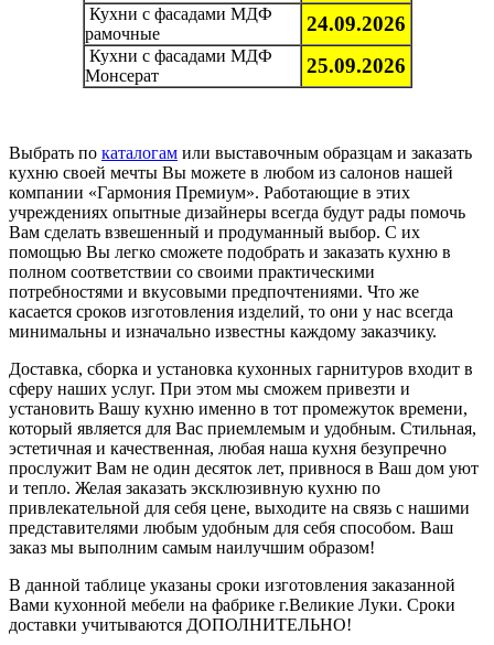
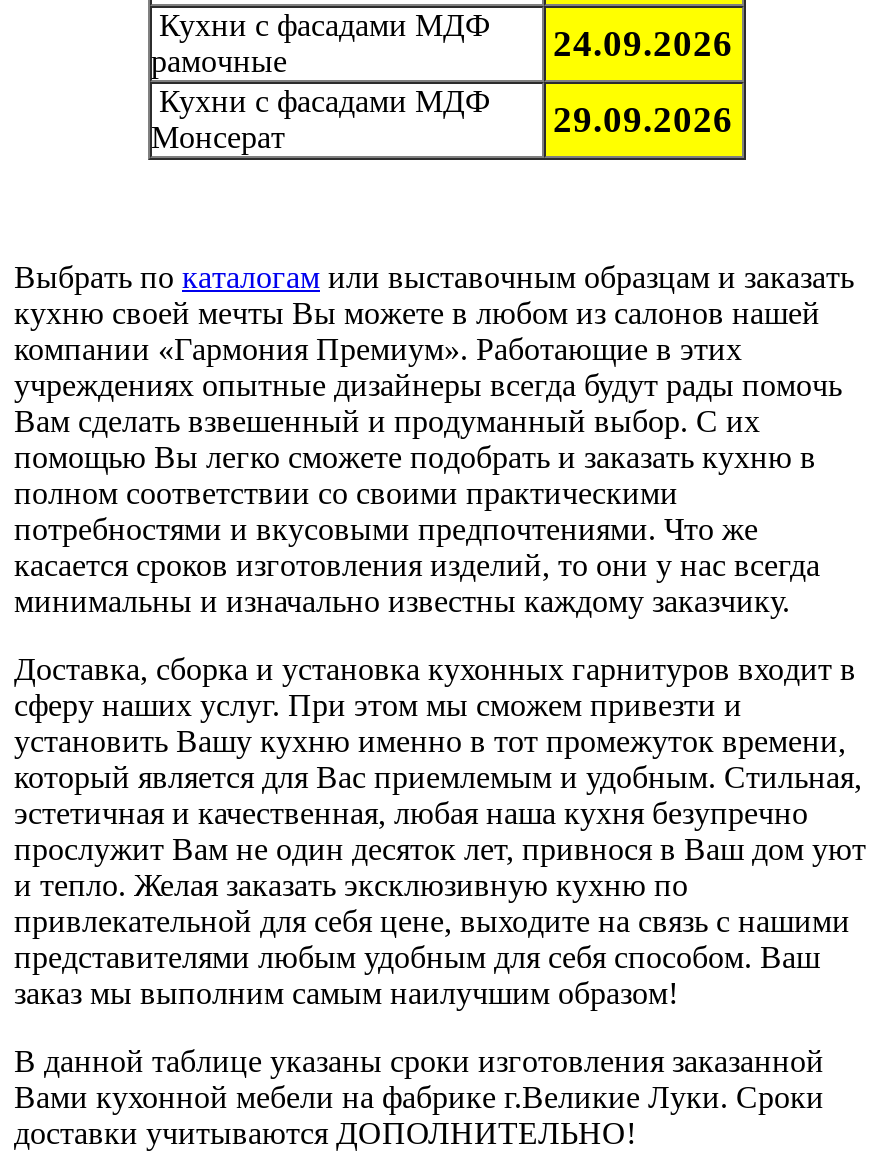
- Кухни с фасадами МДФ 25.09.2026
+ Кухни с фасадами МДФ 29.09.2026
